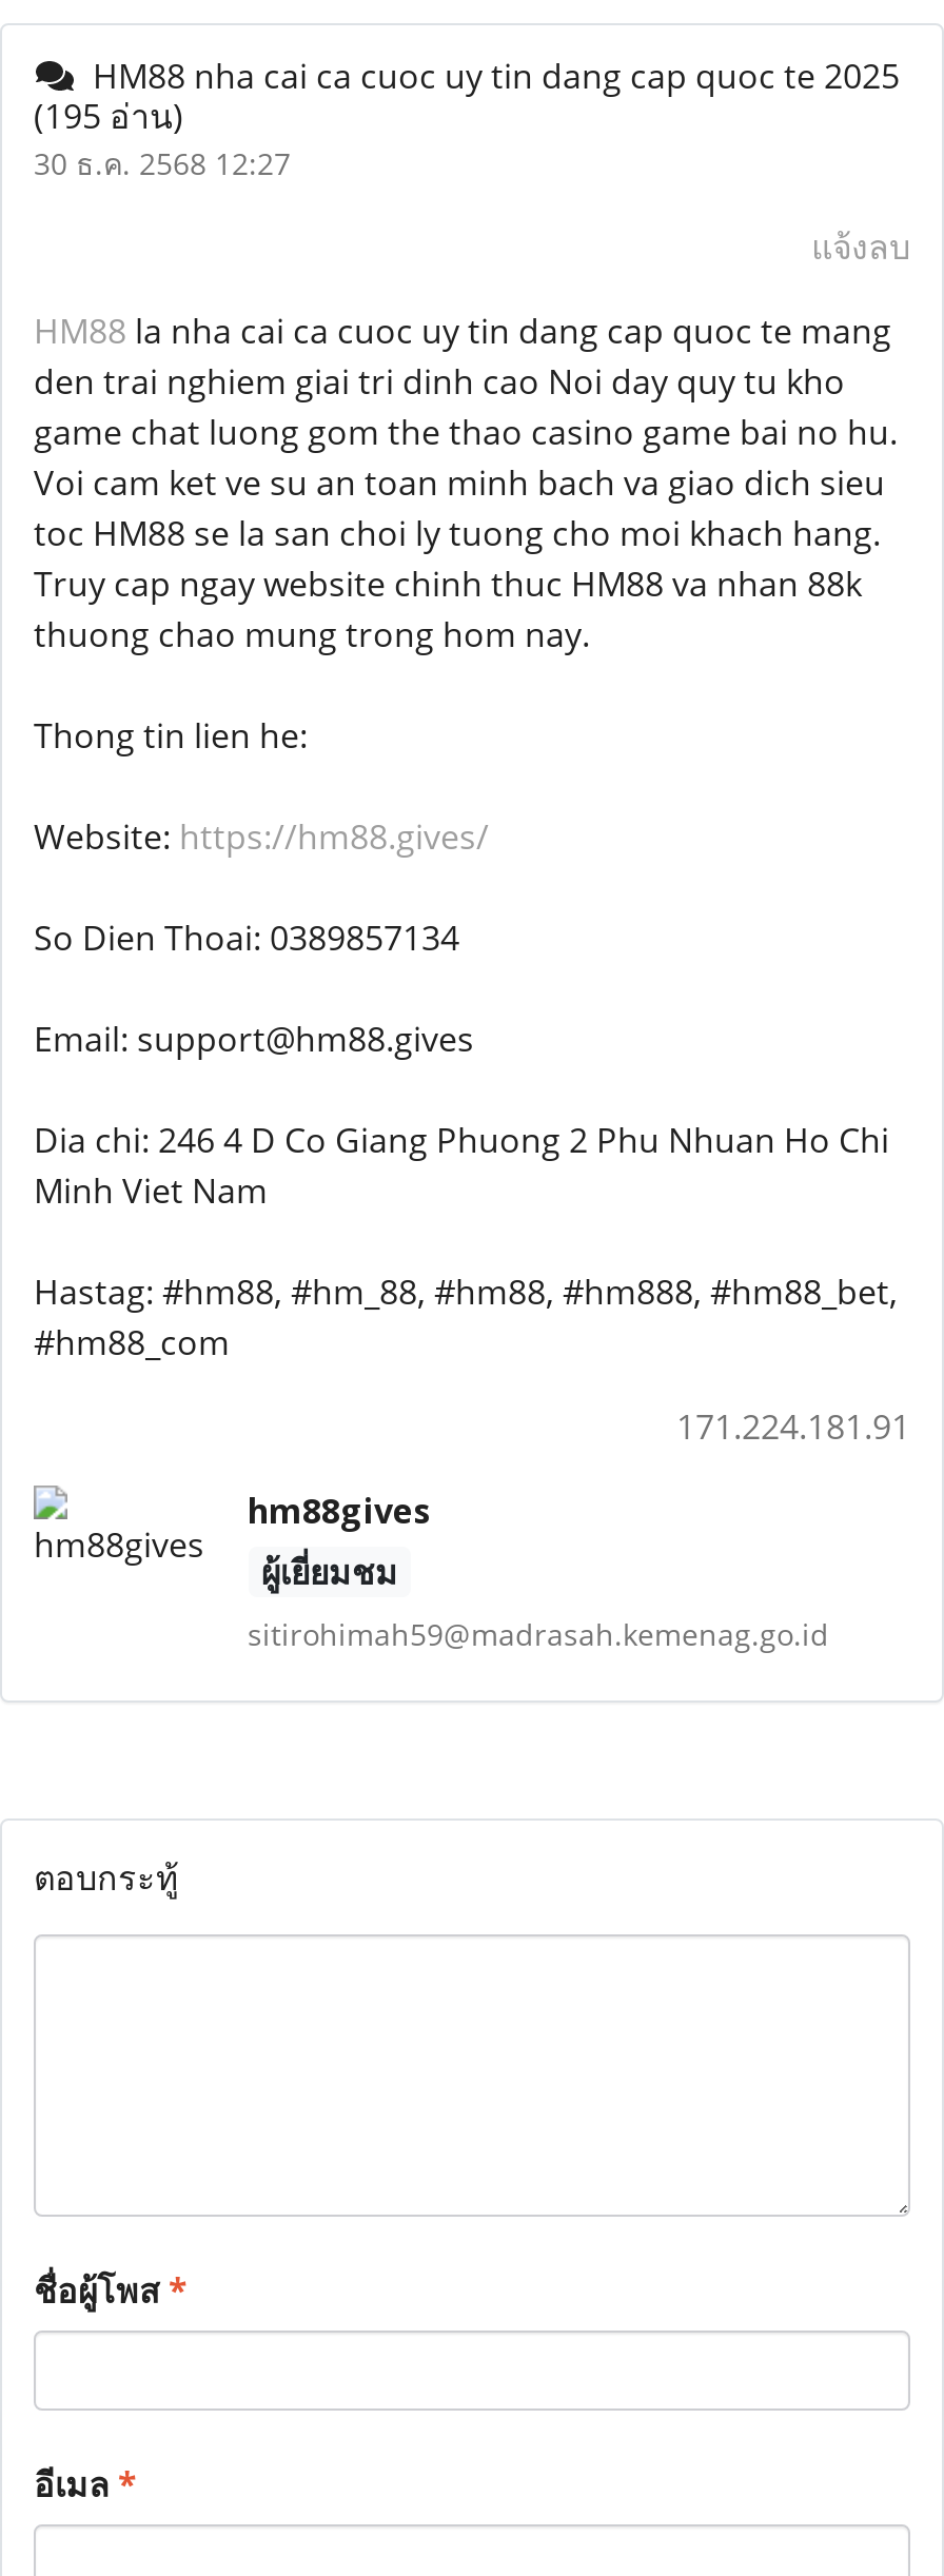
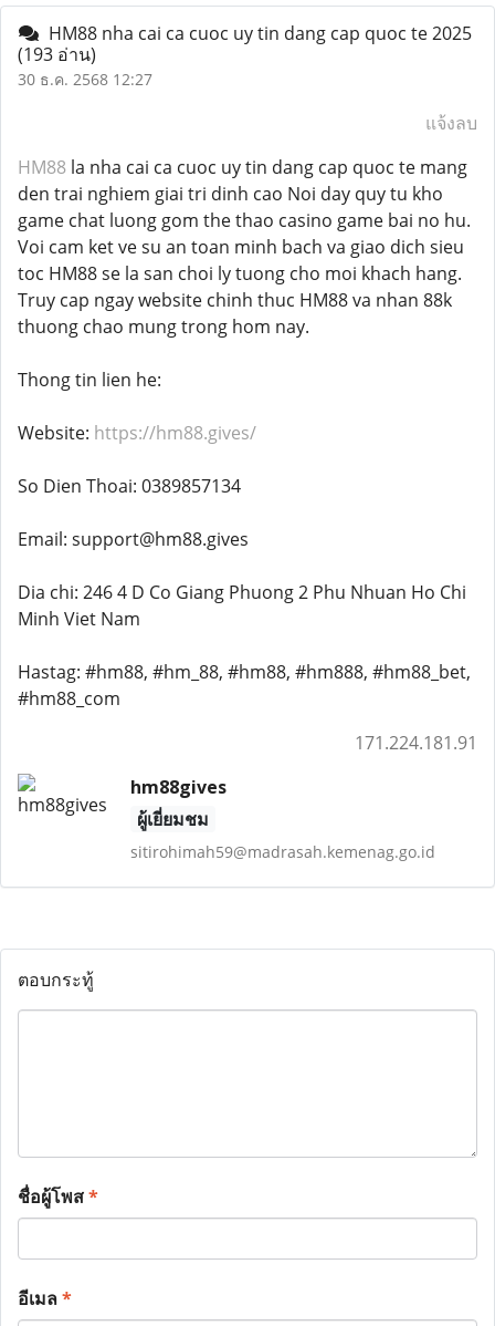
- (195 อ่าน)
+ (193 อ่าน)
